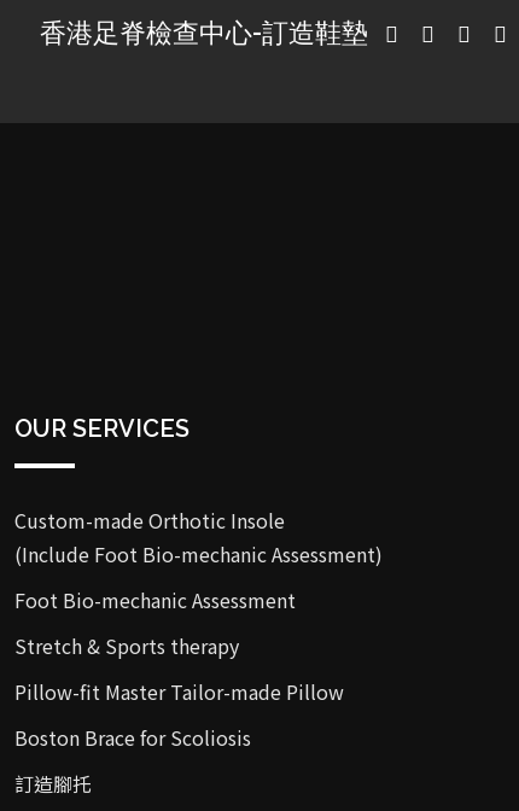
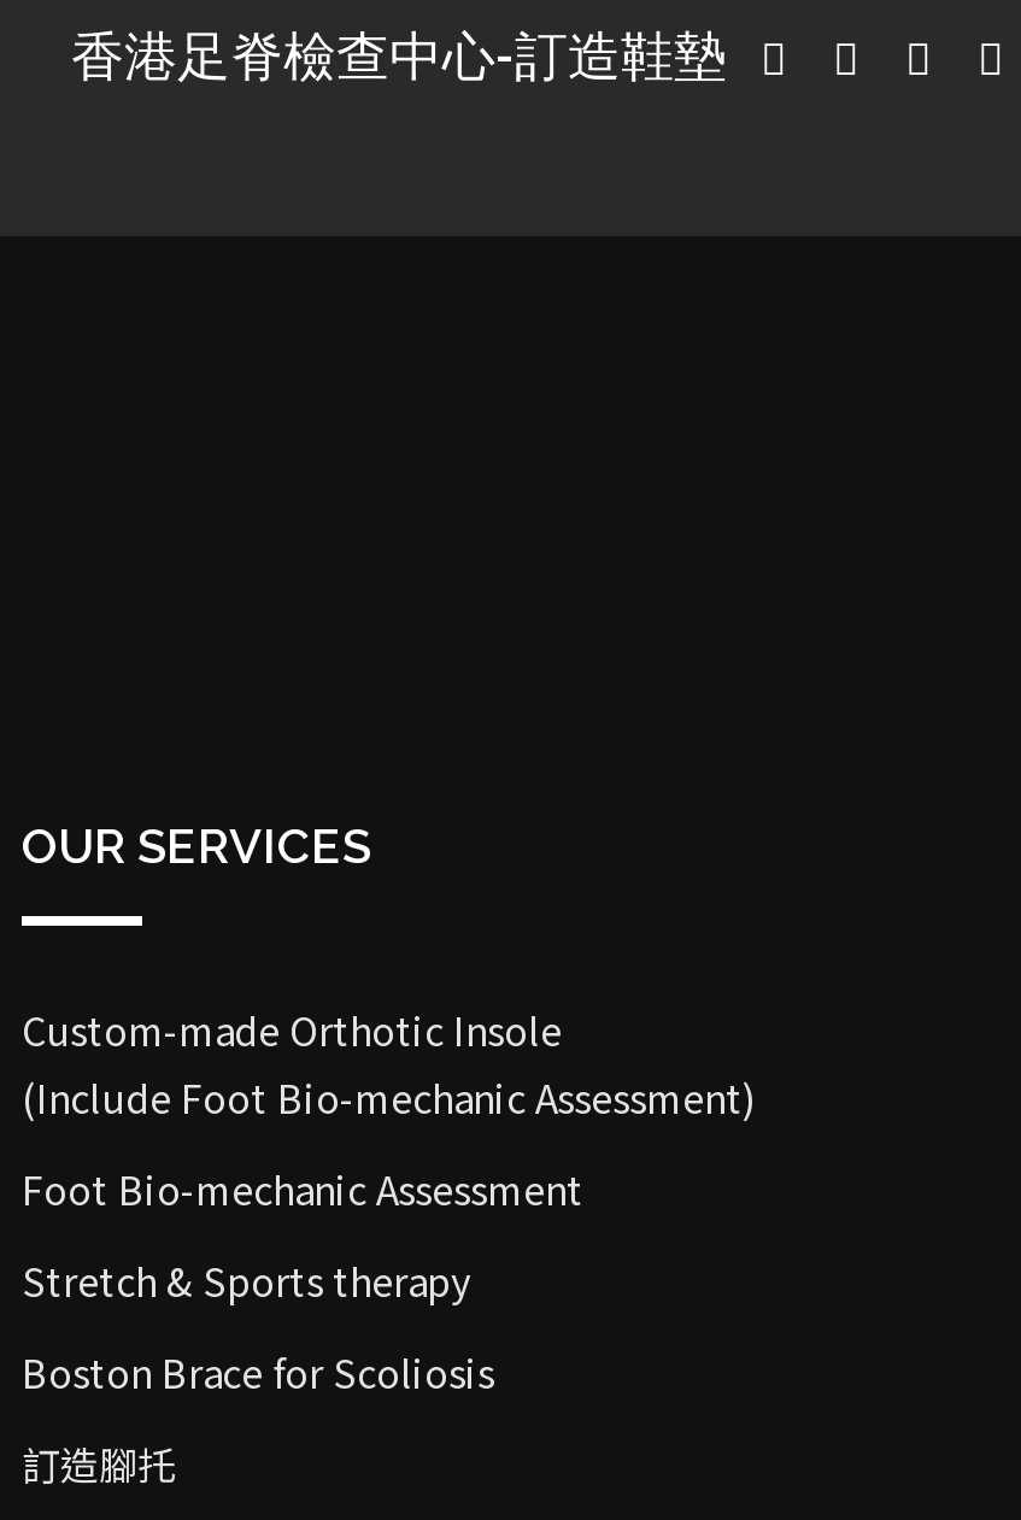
- Pillow-fit Master Tailor-made Pillow
